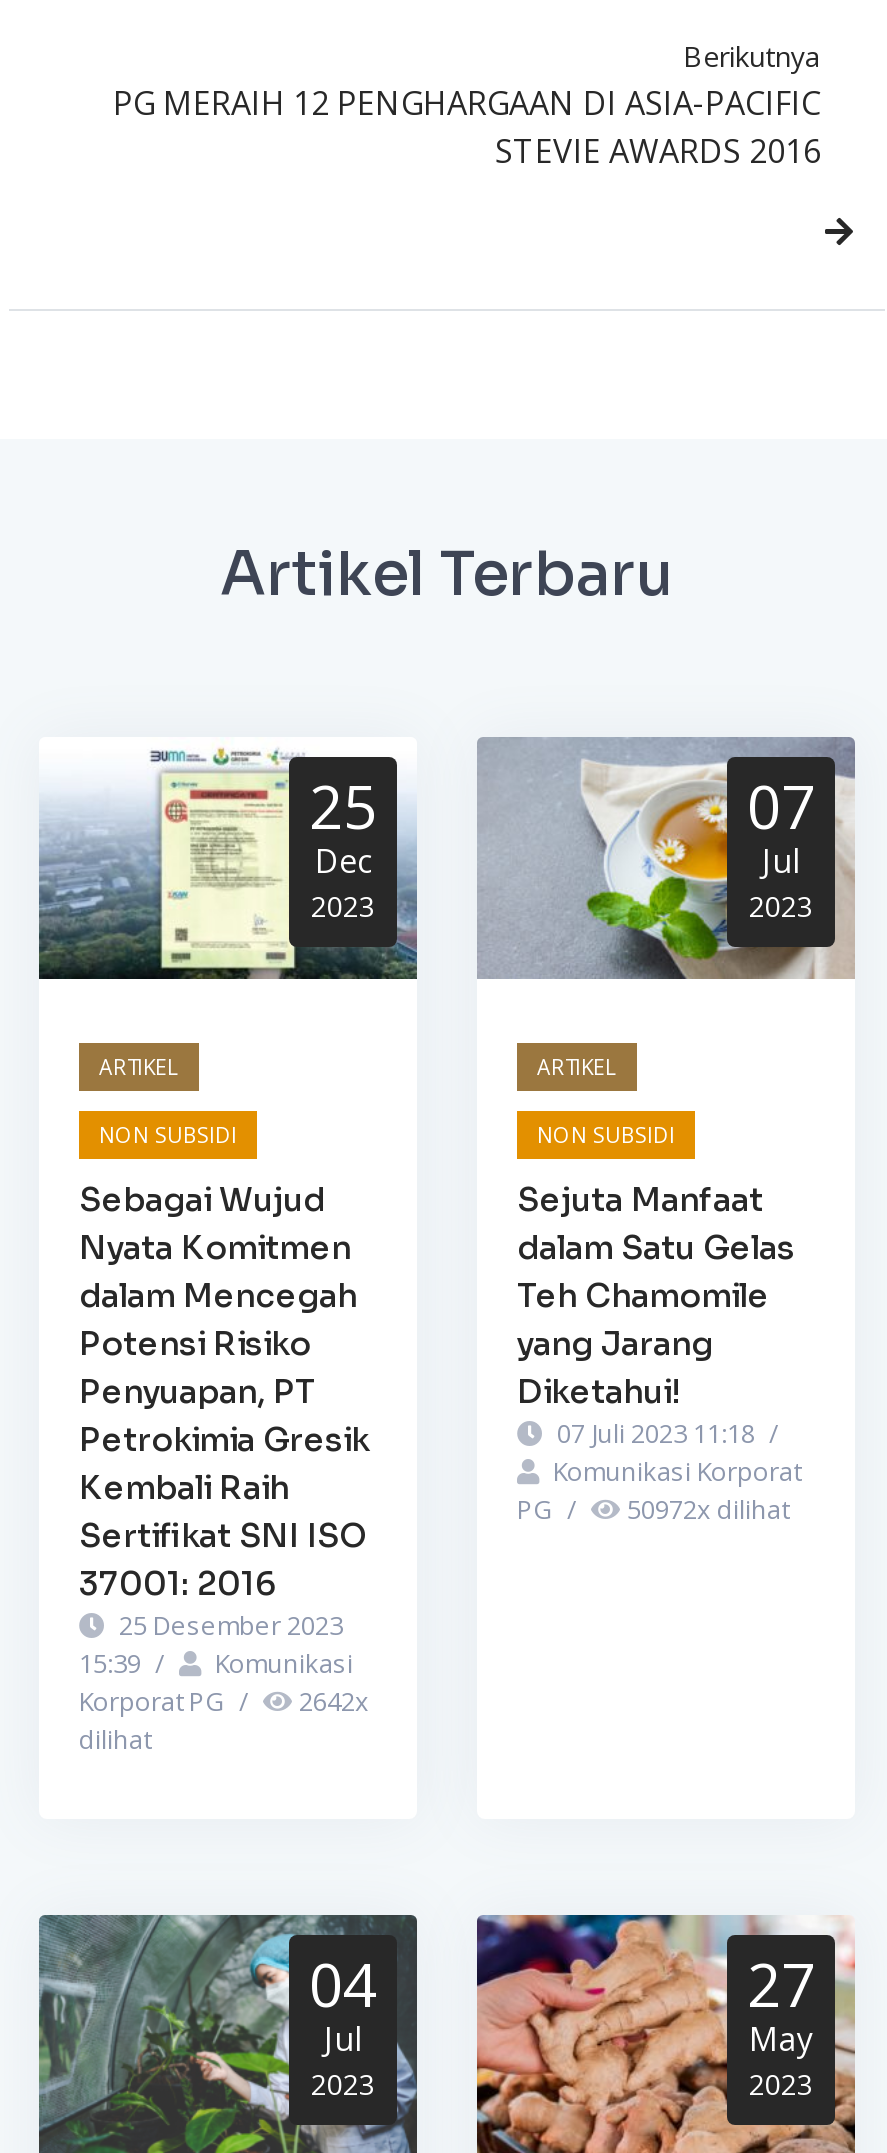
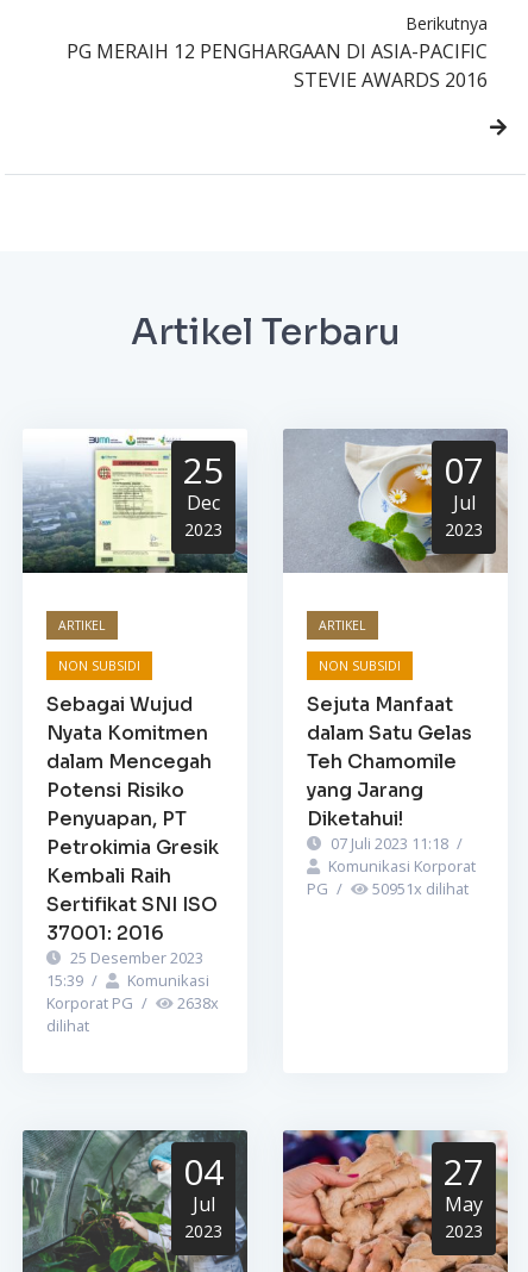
- PG / 50972x dilihat
+ PG / 50951x dilihat

- Korporat PG / 2642x
+ Korporat PG / 2638x
